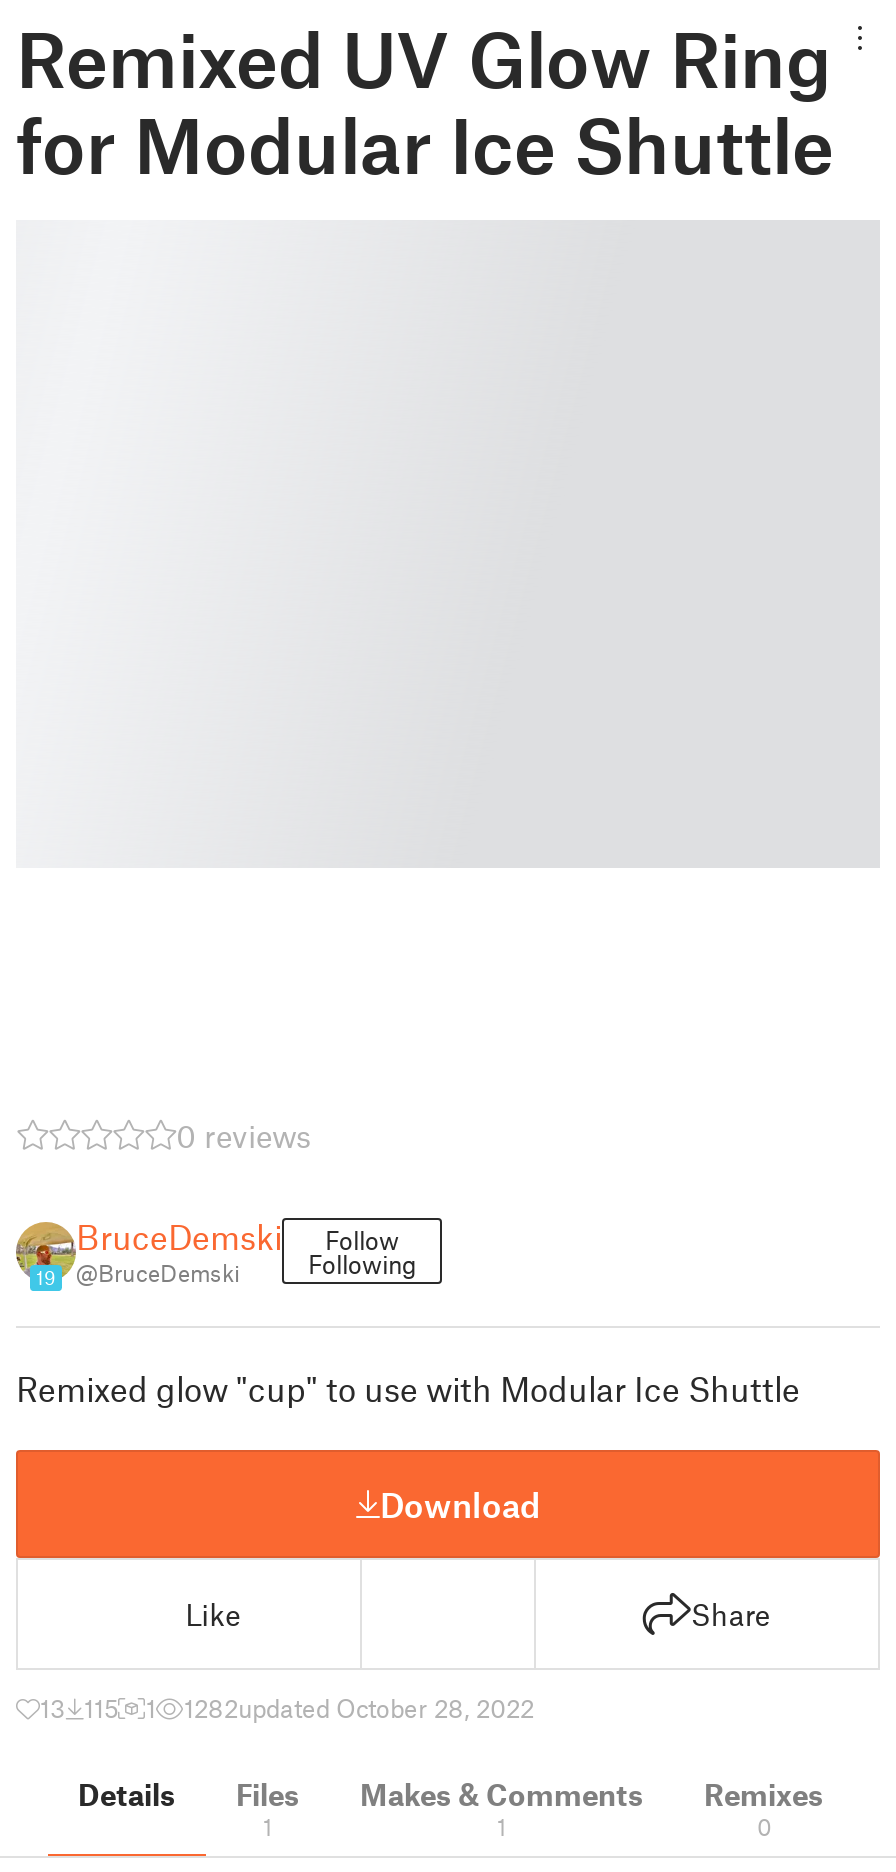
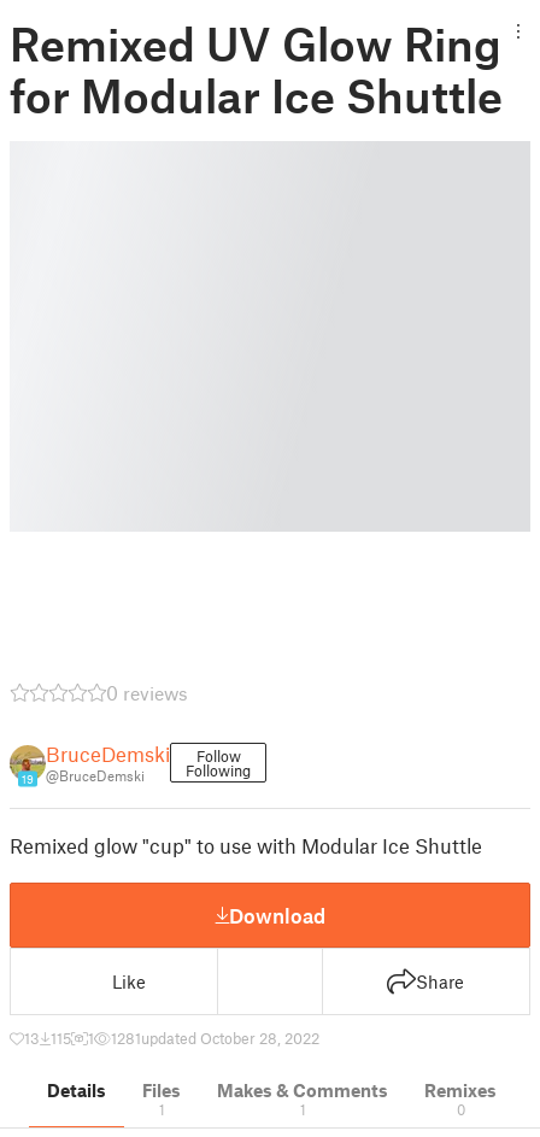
- 1282updated October 28, 2022
+ 1281updated October 28, 2022
